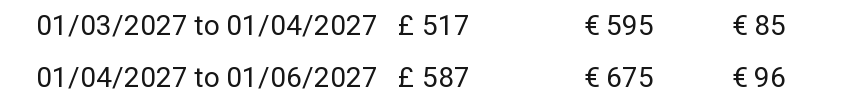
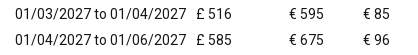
- 01/03/2027 to 01/04/2027 £ 517
+ 01/03/2027 to 01/04/2027 £ 516

- 01/04/2027 to 01/06/2027 £ 587
+ 01/04/2027 to 01/06/2027 £ 585
